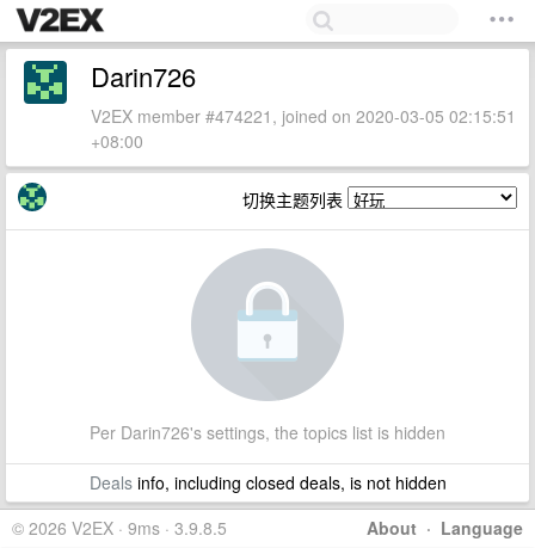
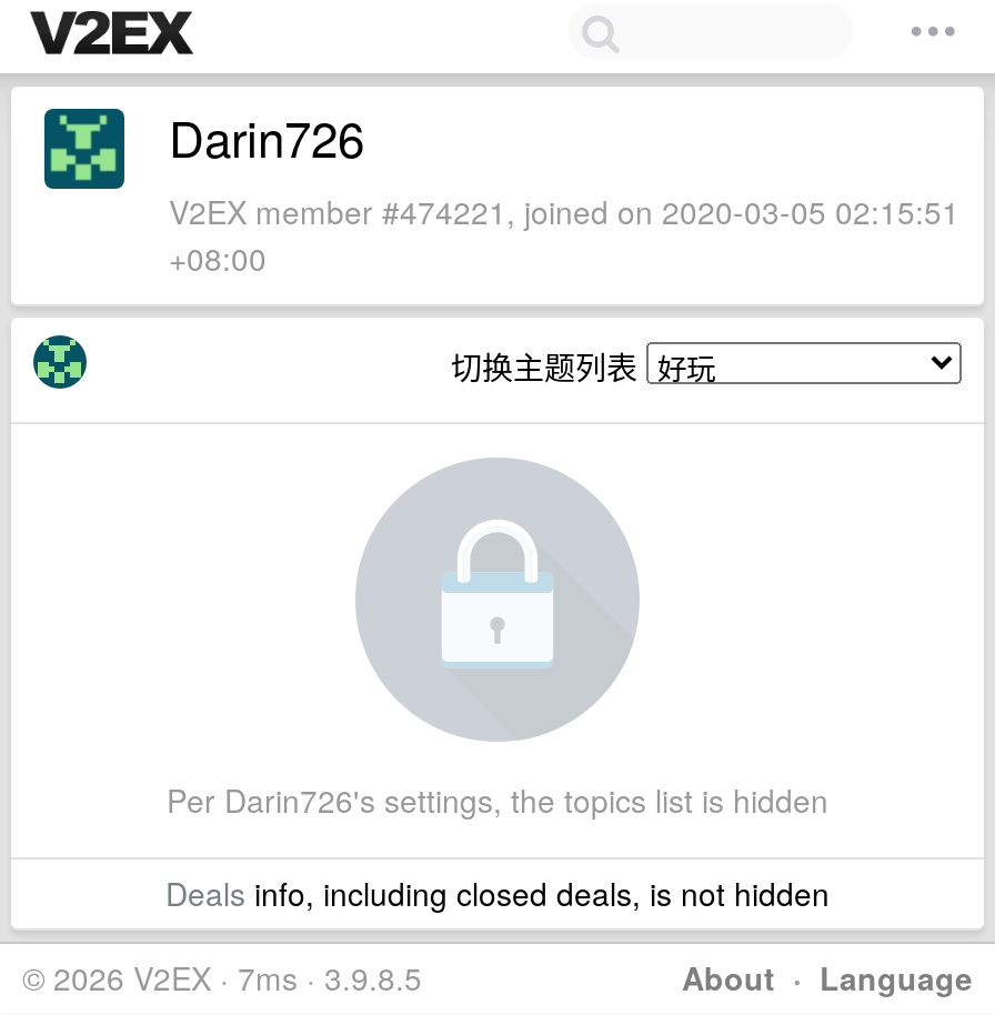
- © 2026 V2EX · 9ms · 3.9.8.5
+ © 2026 V2EX · 7ms · 3.9.8.5
